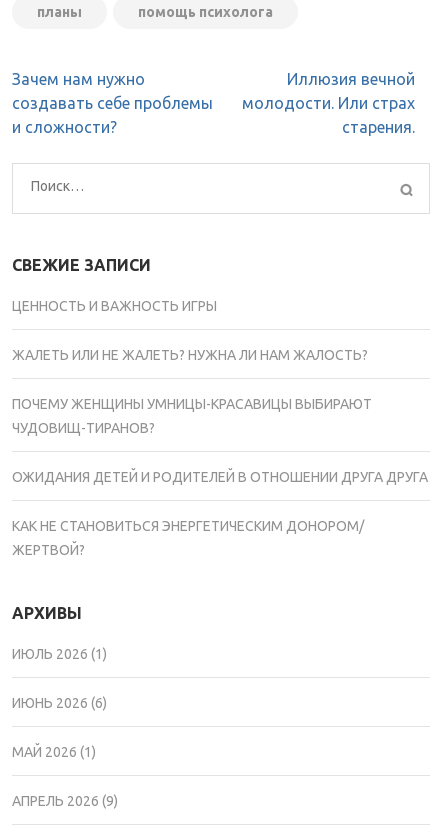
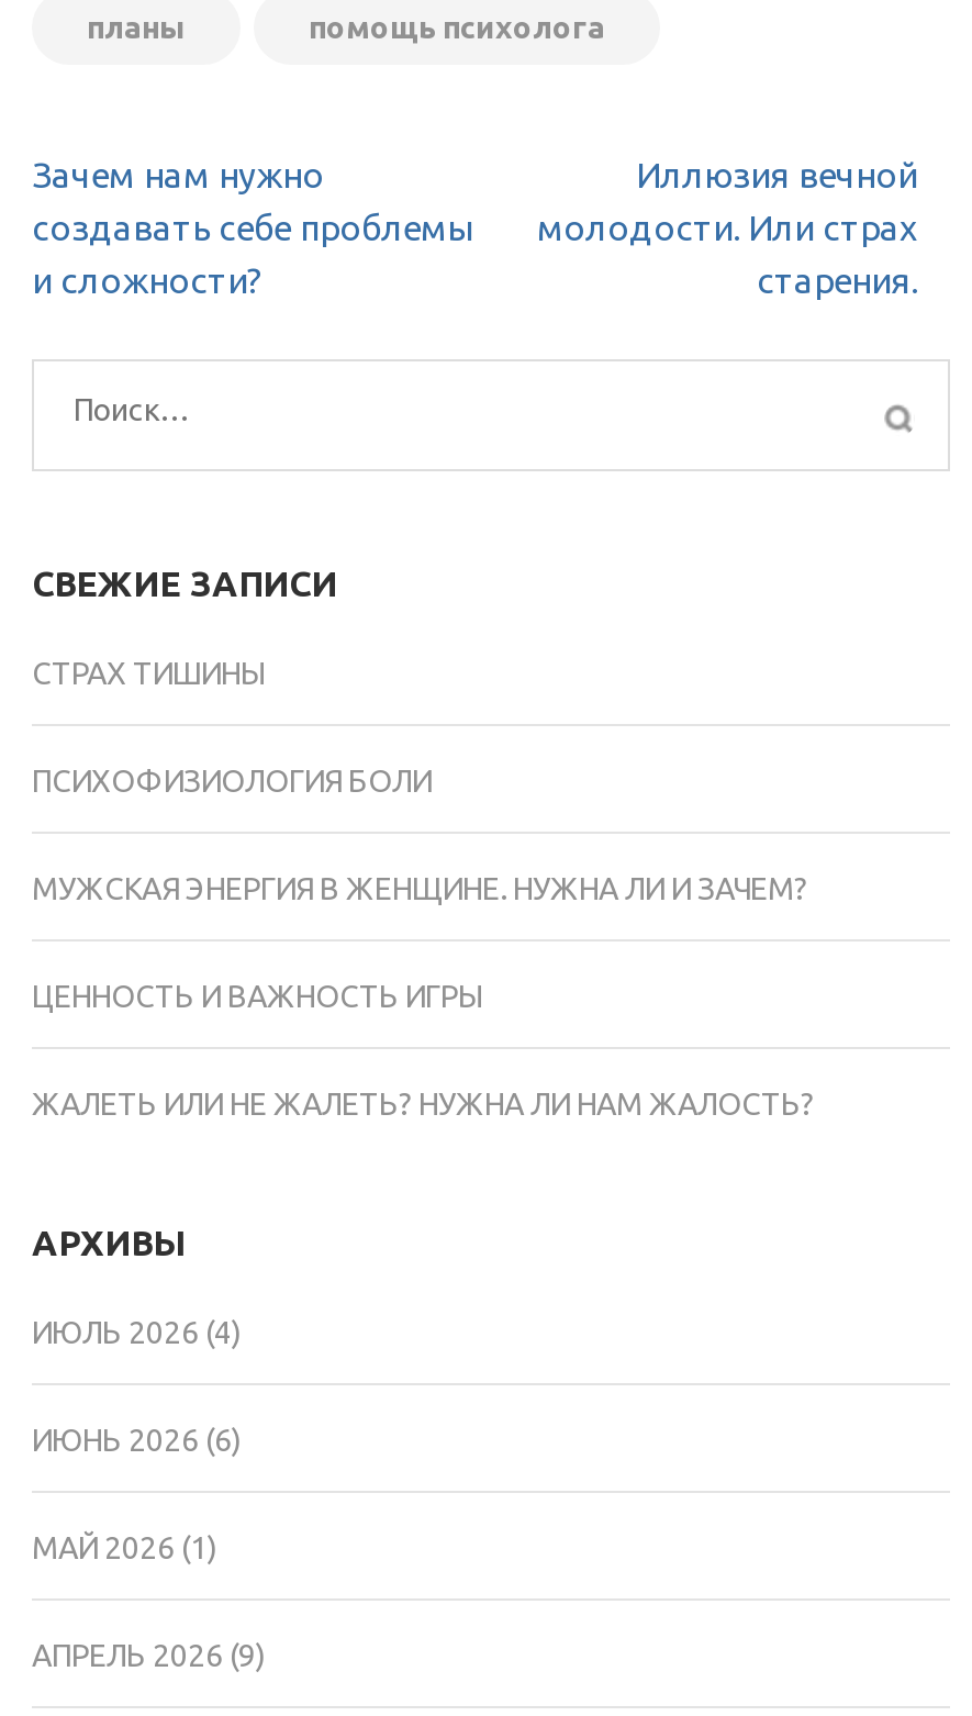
+ СТРАХ ТИШИНЫ
+ ПСИХОФИЗИОЛОГИЯ БОЛИ
+ МУЖСКАЯ ЭНЕРГИЯ В ЖЕНЩИНЕ. НУЖНА ЛИ И ЗАЧЕМ?

moved down: ЦЕННОСТЬ И ВАЖНОСТЬ ИГРЫ | ЖАЛЕТЬ ИЛИ НЕ ЖАЛЕТЬ? НУЖНА ЛИ НАМ ЖАЛОСТЬ?

- ПОЧЕМУ ЖЕНЩИНЫ УМНИЦЫ-КРАСАВИЦЫ ВЫБИРАЮТ
- ЧУДОВИЩ-ТИРАНОВ?
- ОЖИДАНИЯ ДЕТЕЙ И РОДИТЕЛЕЙ В ОТНОШЕНИИ ДРУГА ДРУГА
- КАК НЕ СТАНОВИТЬСЯ ЭНЕРГЕТИЧЕСКИМ ДОНОРОМ/
- ЖЕРТВОЙ?

- ИЮЛЬ 2026 (1)
+ ИЮЛЬ 2026 (4)
